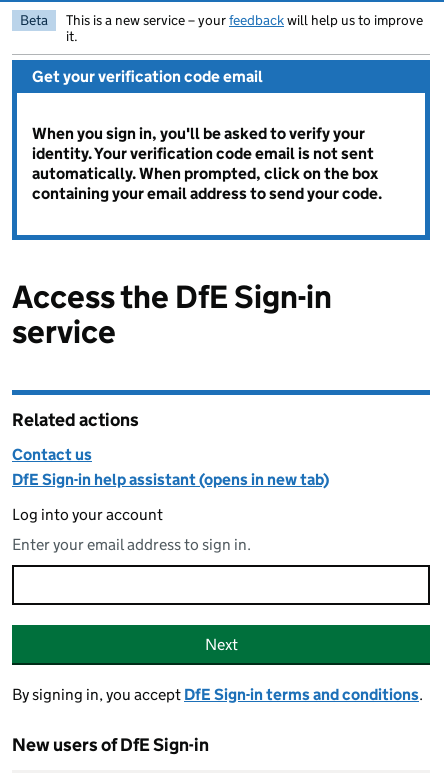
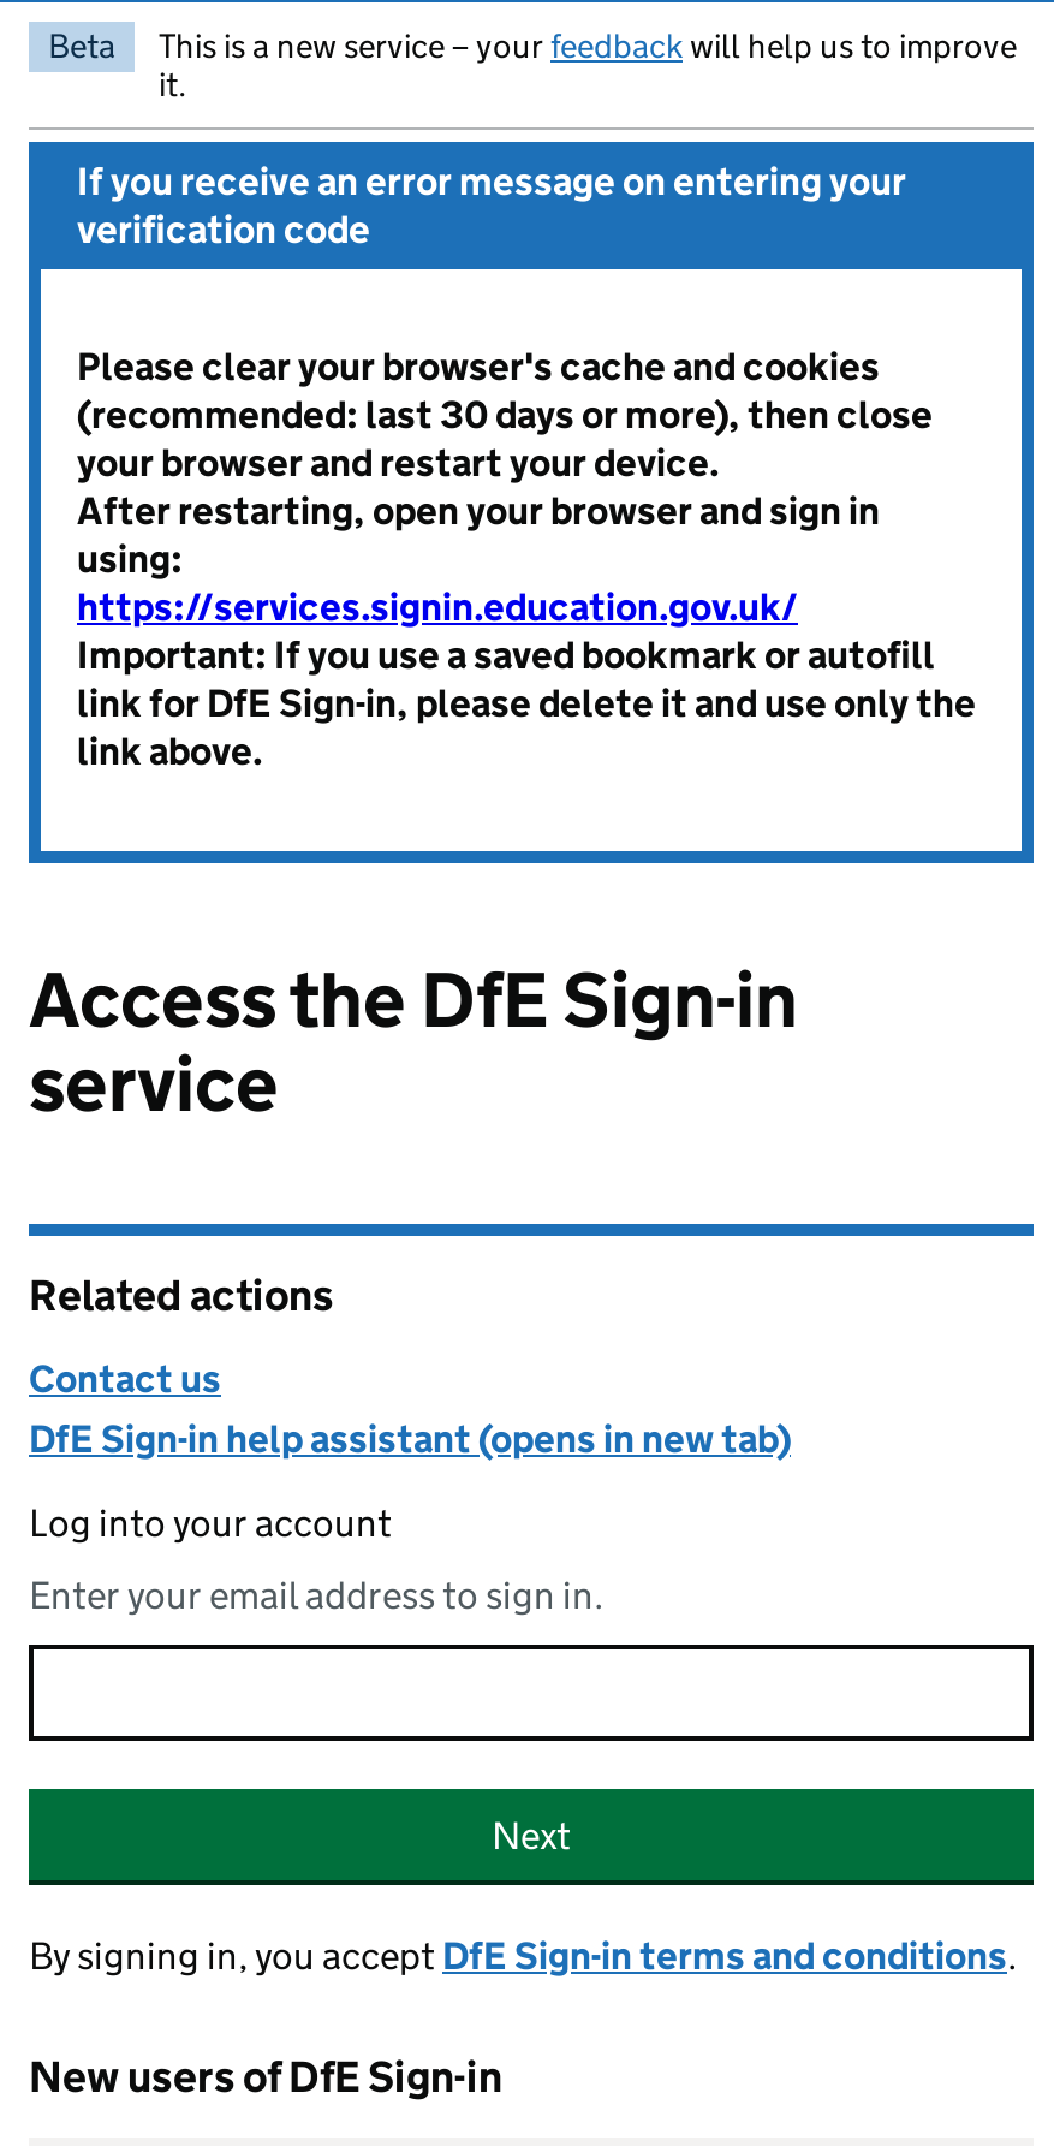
- Get your verification code email
+ If you receive an error message on entering your
+ verification code

- When you sign in, you'll be asked to verify your
- identity. Your verification code email is not sent
- automatically. When prompted, click on the box
- containing your email address to send your code.
+ Please clear your browser's cache and cookies
+ (recommended: last 30 days or more), then close
+ your browser and restart your device.
+ After restarting, open your browser and sign in
+ using:
+ https://services.signin.education.gov.uk/
+ Important: If you use a saved bookmark or autofill
+ link for DfE Sign-in, please delete it and use only the
+ link above.
